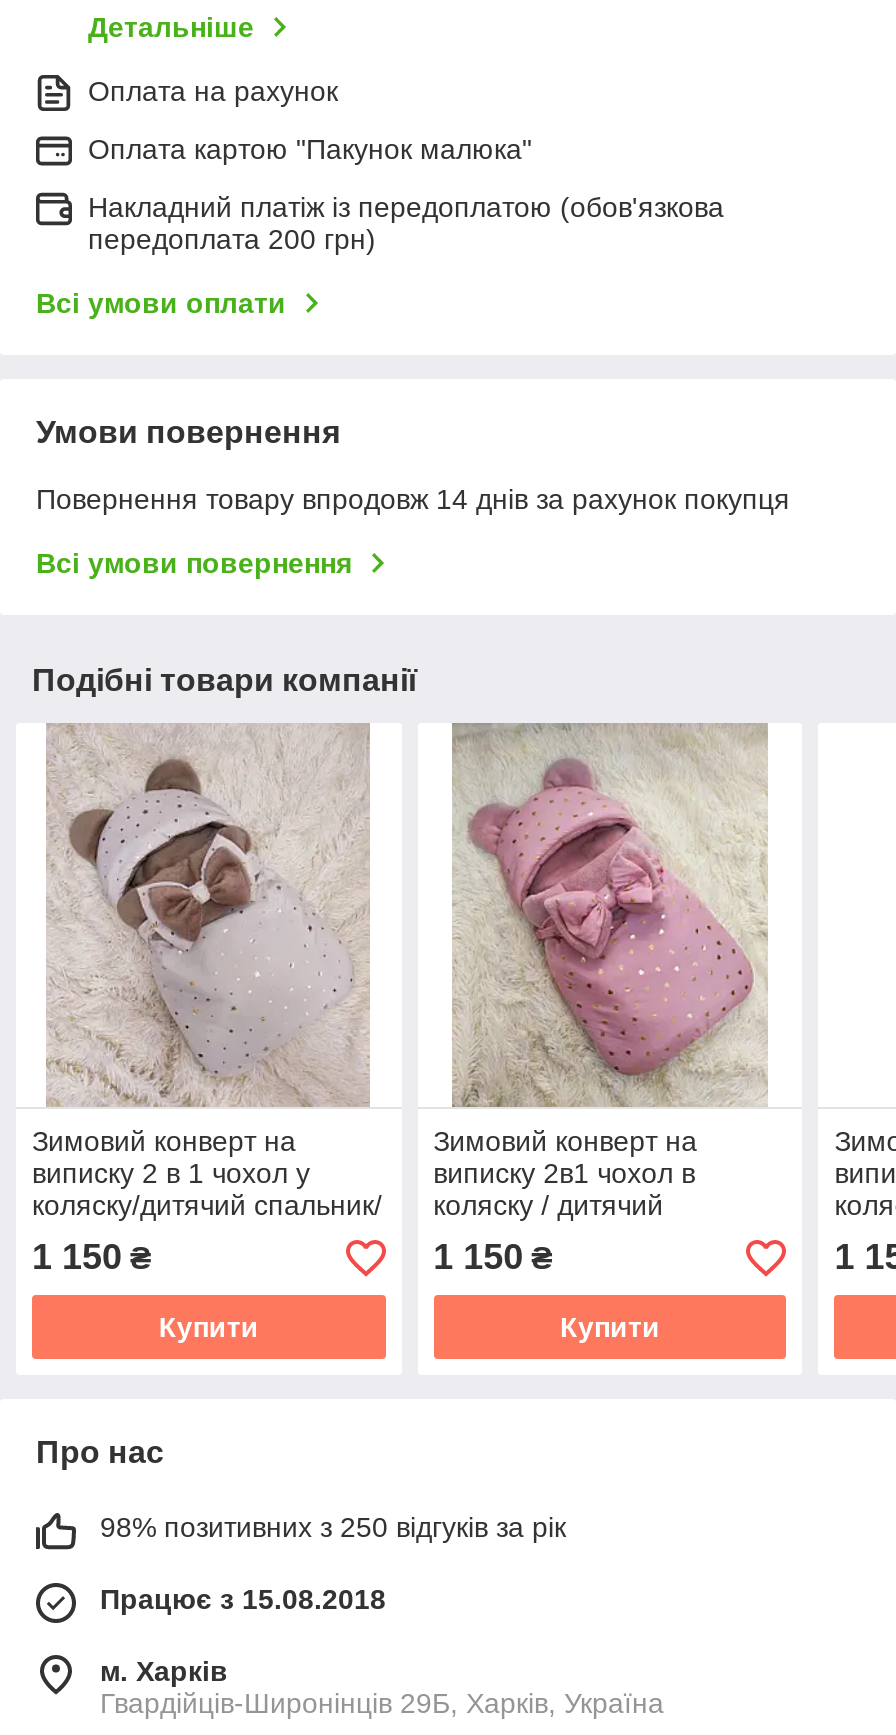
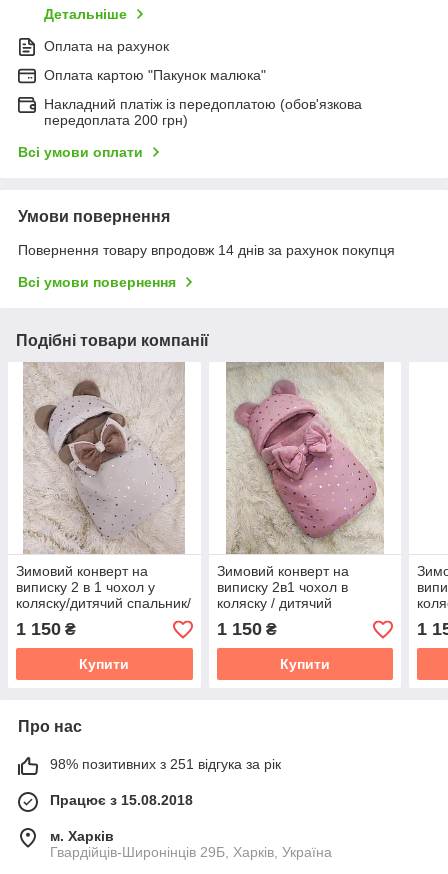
- 98% позитивних з 250 відгуків за рік
+ 98% позитивних з 251 відгука за рік
